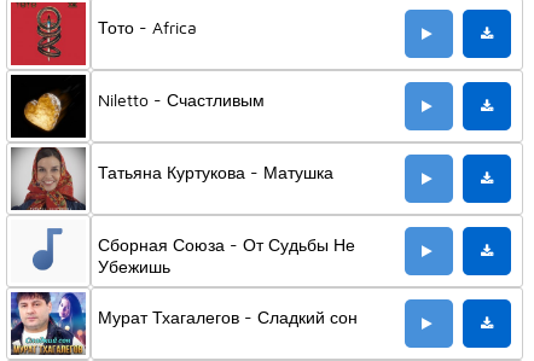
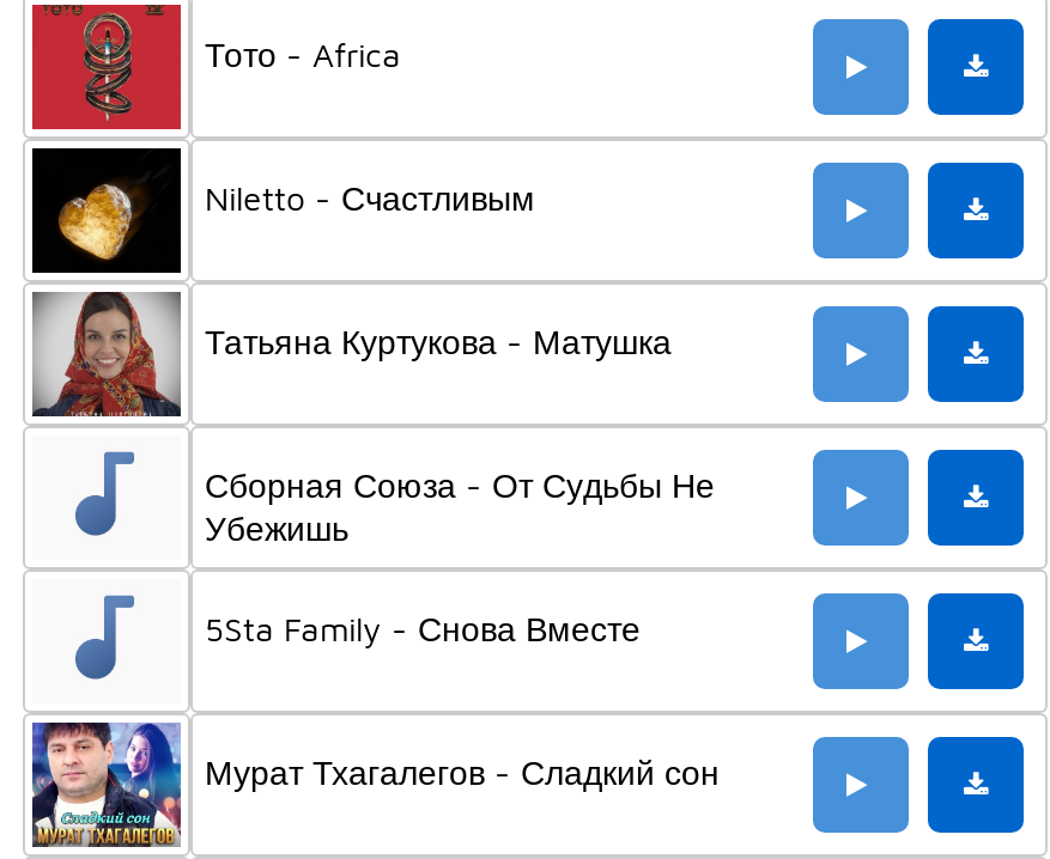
+ 5Sta Family - Снова Вместе
